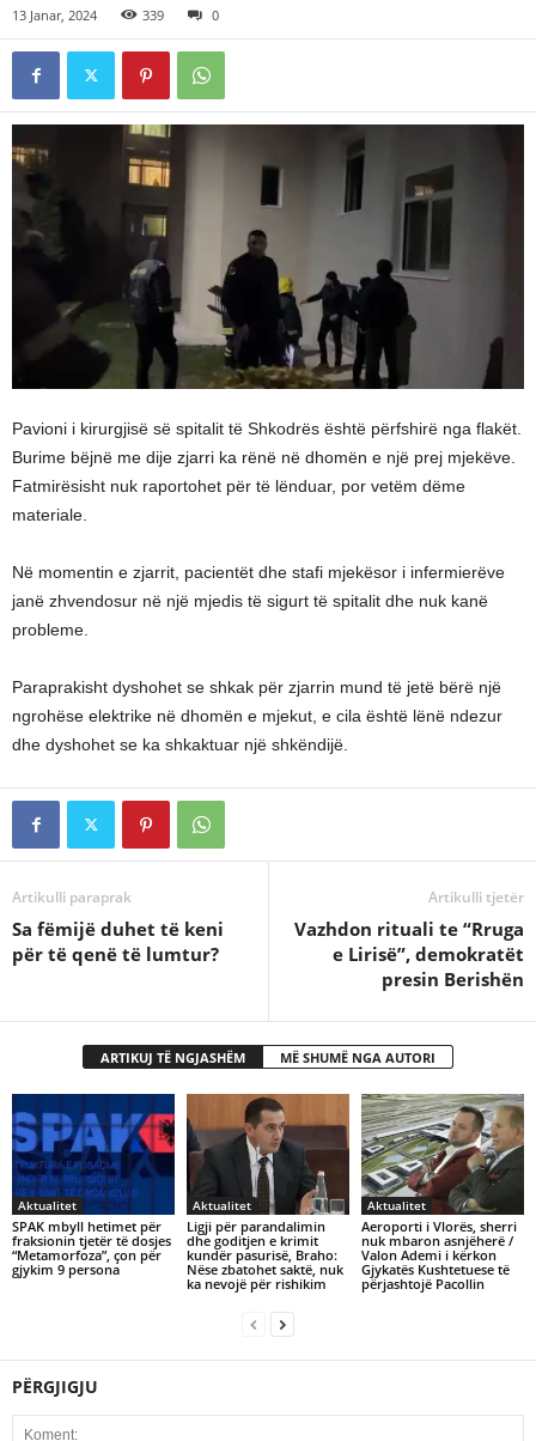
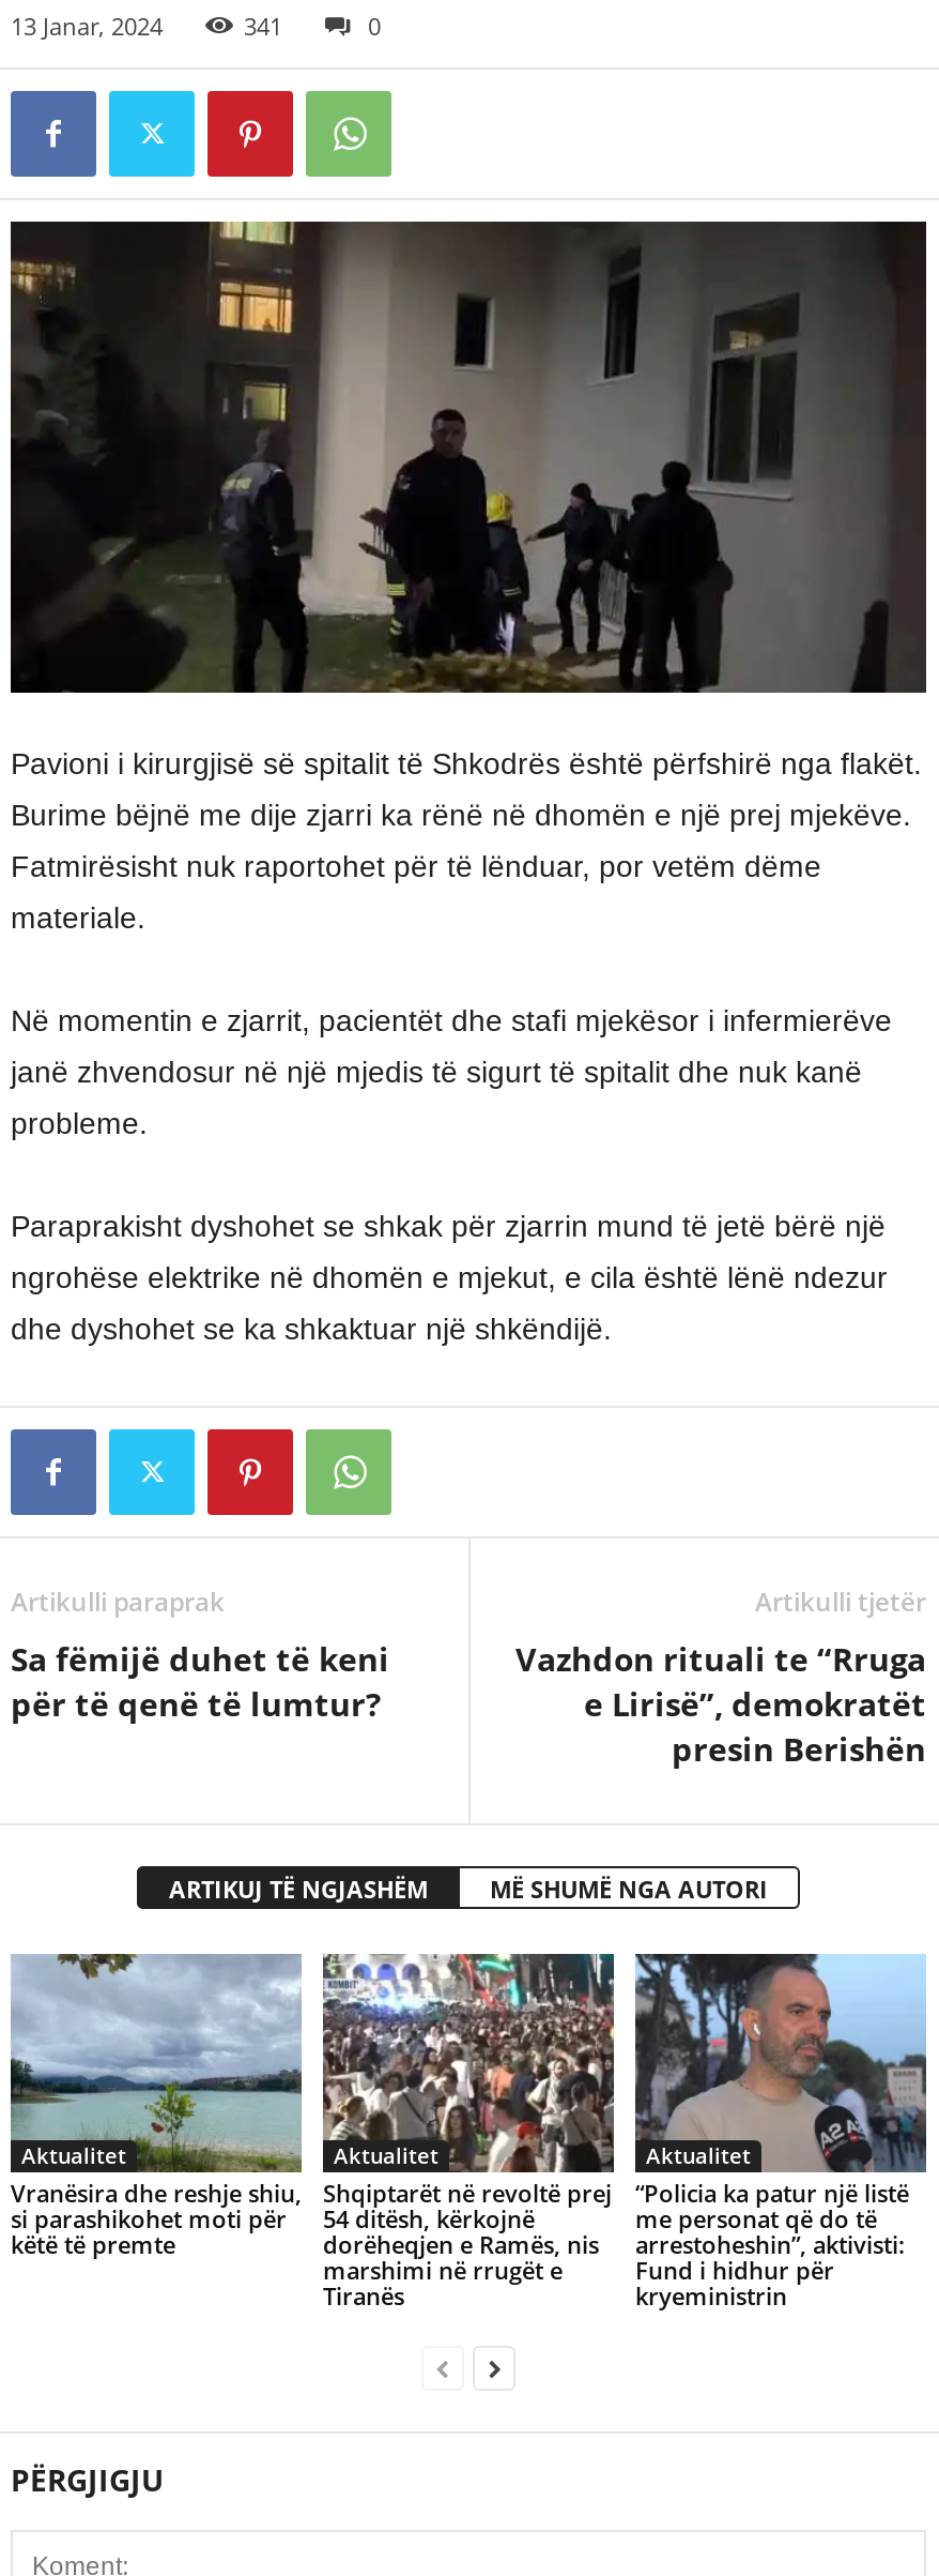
- 339
+ 341

- [image]
- SPAK mbyll hetimet për
- fraksionin tjetër të dosjes
- “Metamorfoza”, çon për
- gjykim 9 persona
+ [image]
+ Vranësira dhe reshje shiu,
+ si parashikohet moti për
+ këtë të premte

- [image]
- Ligji për parandalimin
- dhe goditjen e krimit
- kundër pasurisë, Braho:
- Nëse zbatohet saktë, nuk
- ka nevojë për rishikim
+ [image]
+ Shqiptarët në revoltë prej
+ 54 ditësh, kërkojnë
+ dorëheqjen e Ramës, nis
+ marshimi në rrugët e
+ Tiranës

- [image]
- Aeroporti i Vlorës, sherri
- nuk mbaron asnjëherë /
- Valon Ademi i kërkon
- Gjykatës Kushtetuese të
- përjashtojë Pacollin
+ [image]
+ “Policia ka patur një listë
+ me personat që do të
+ arrestoheshin”, aktivisti:
+ Fund i hidhur për
+ kryeministrin
